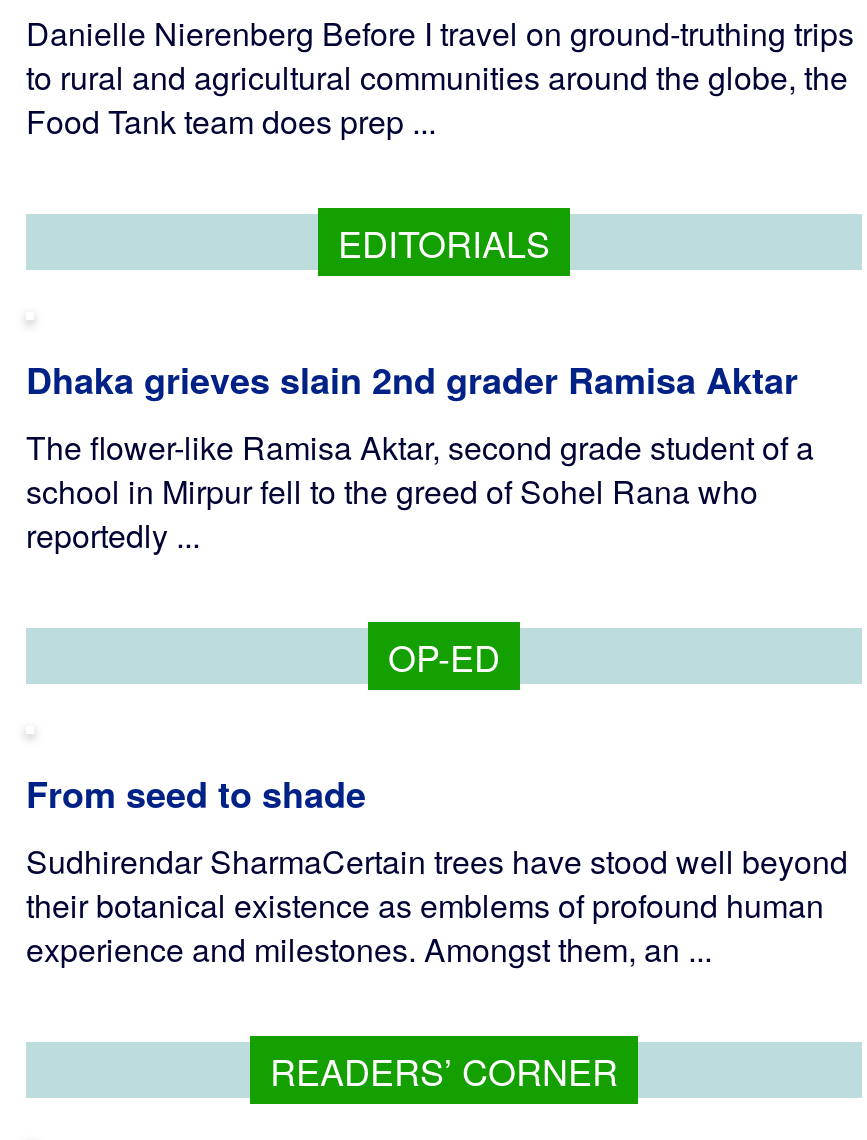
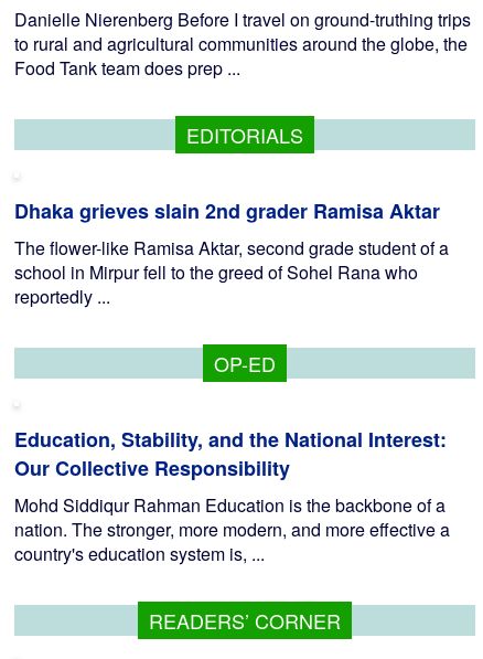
- From seed to shade
- Sudhirendar SharmaCertain trees have stood well beyond
- their botanical existence as emblems of profound human
- experience and milestones. Amongst them, an ...
+ Education, Stability, and the National Interest:
+ Our Collective Responsibility
+ Mohd Siddiqur Rahman Education is the backbone of a
+ nation. The stronger, more modern, and more effective a
+ country's education system is, ...
